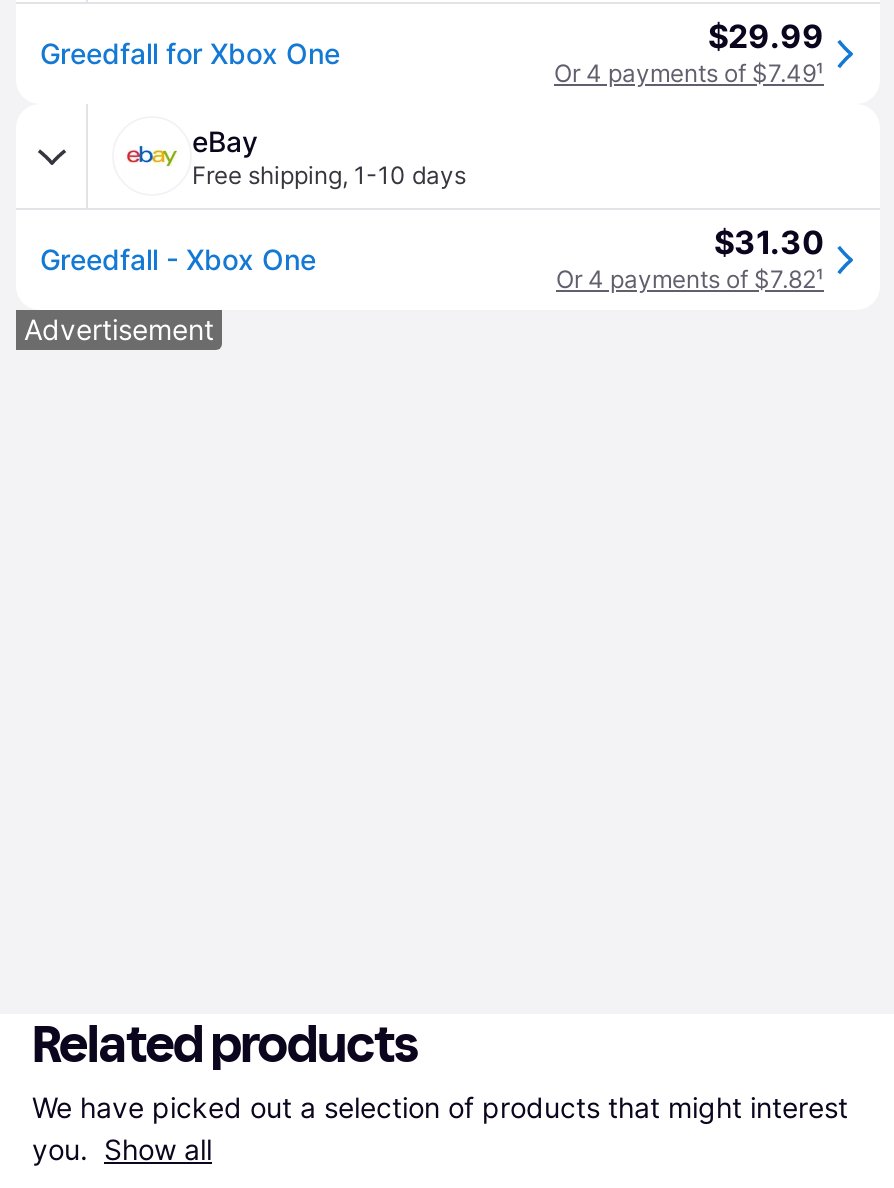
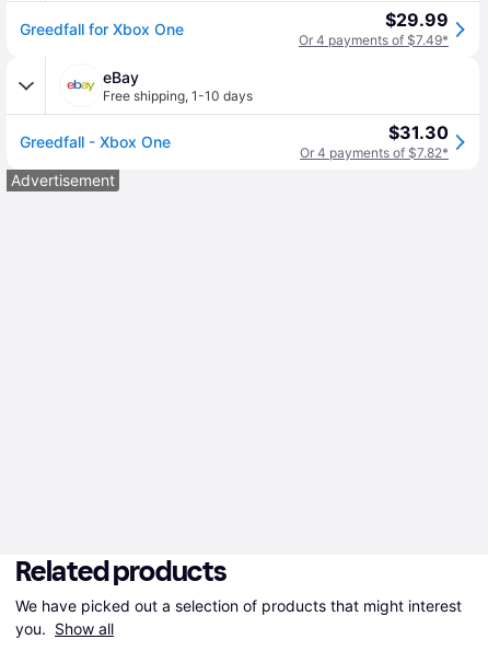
- Or 4 payments of $7.49¹
+ Or 4 payments of $7.49*

- Or 4 payments of $7.82¹
+ Or 4 payments of $7.82*
